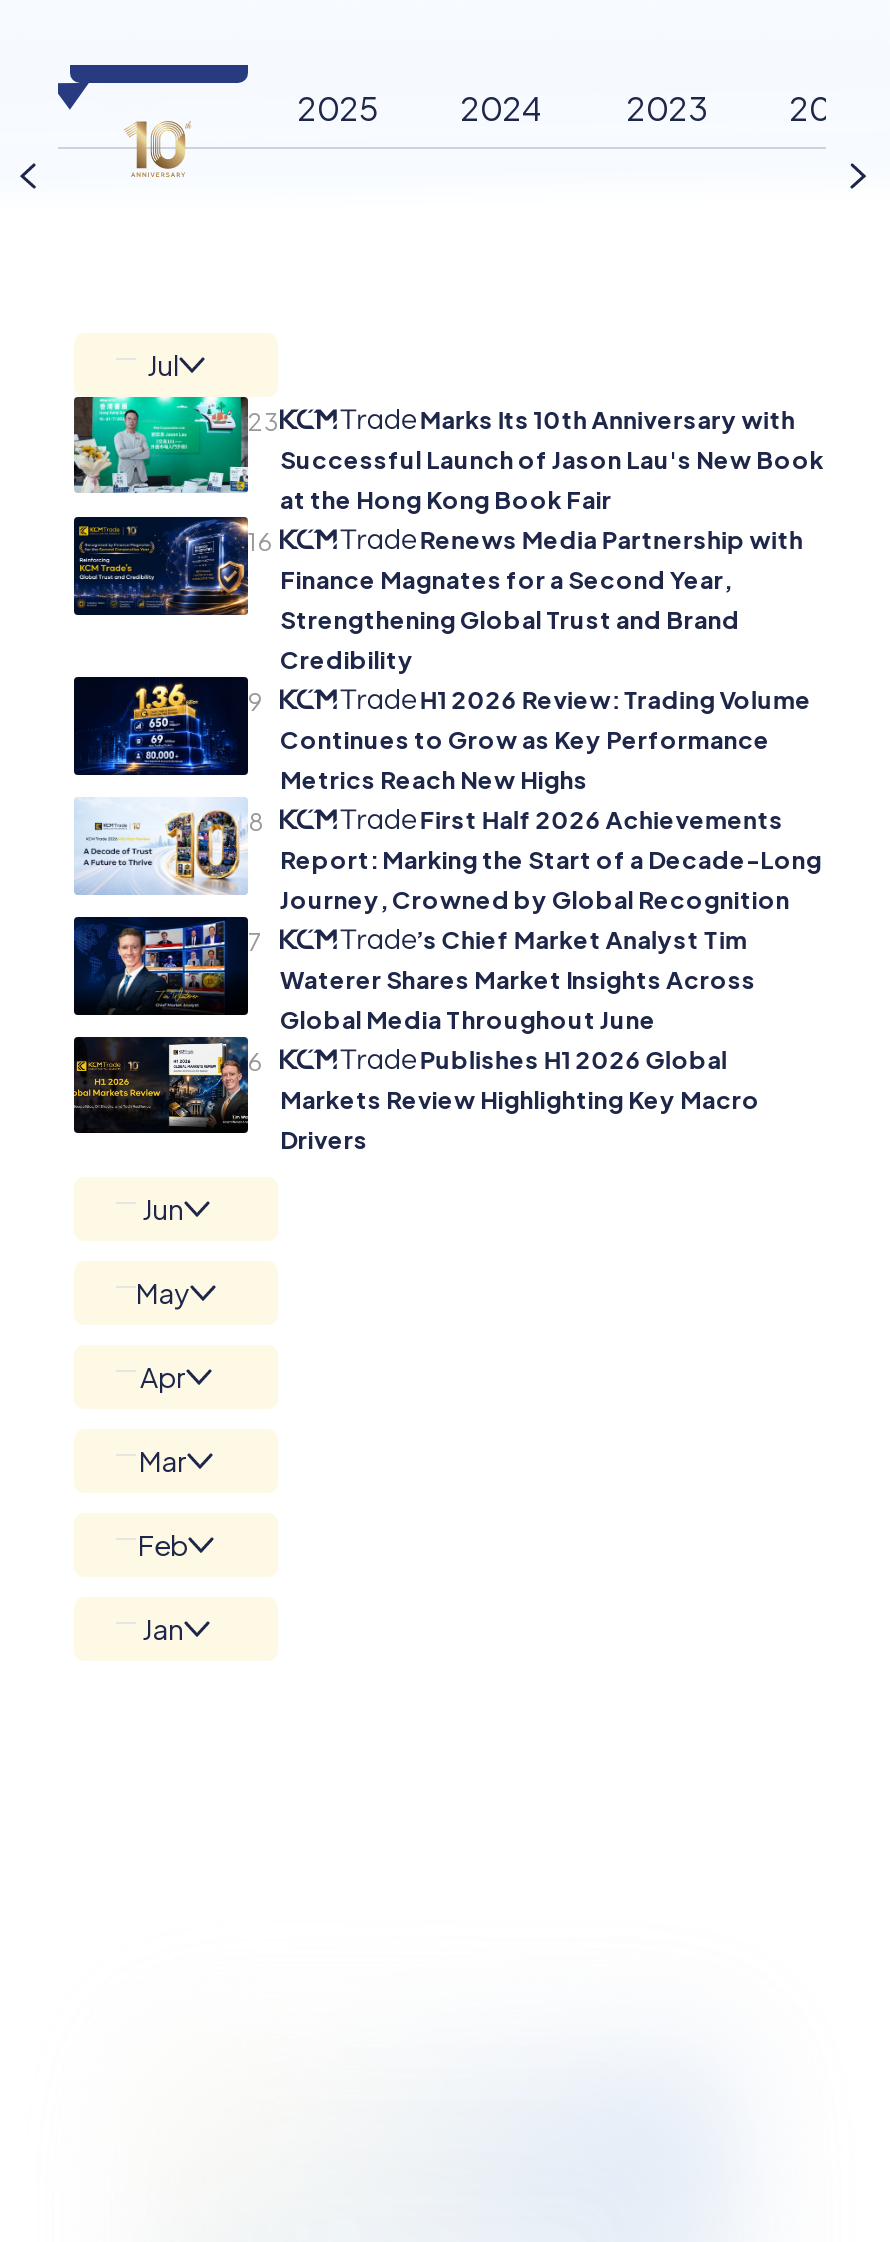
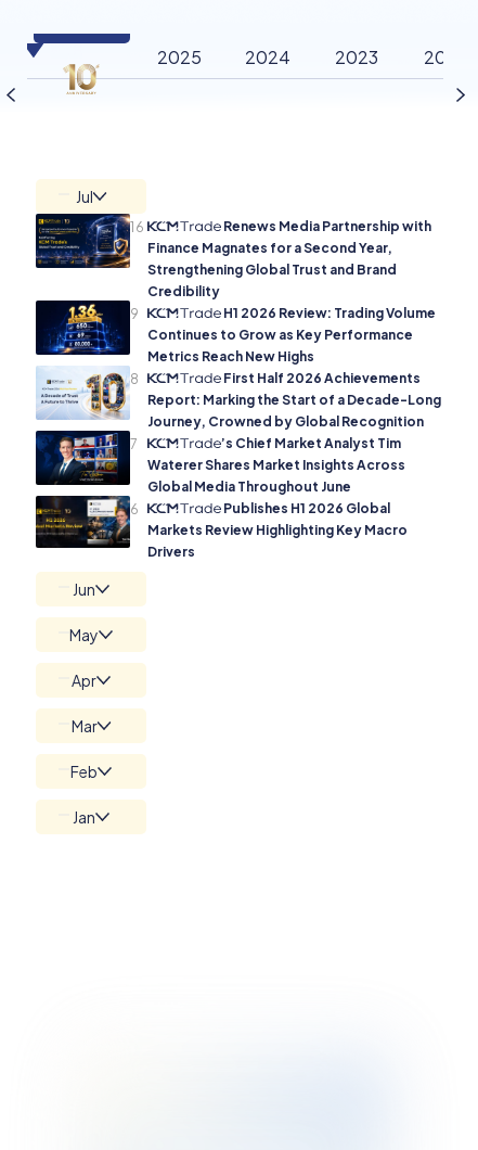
- [image]
- 23
- Marks Its 10th Anniversary with
- Successful Launch of Jason Lau's New Book
- at the Hong Kong Book Fair
